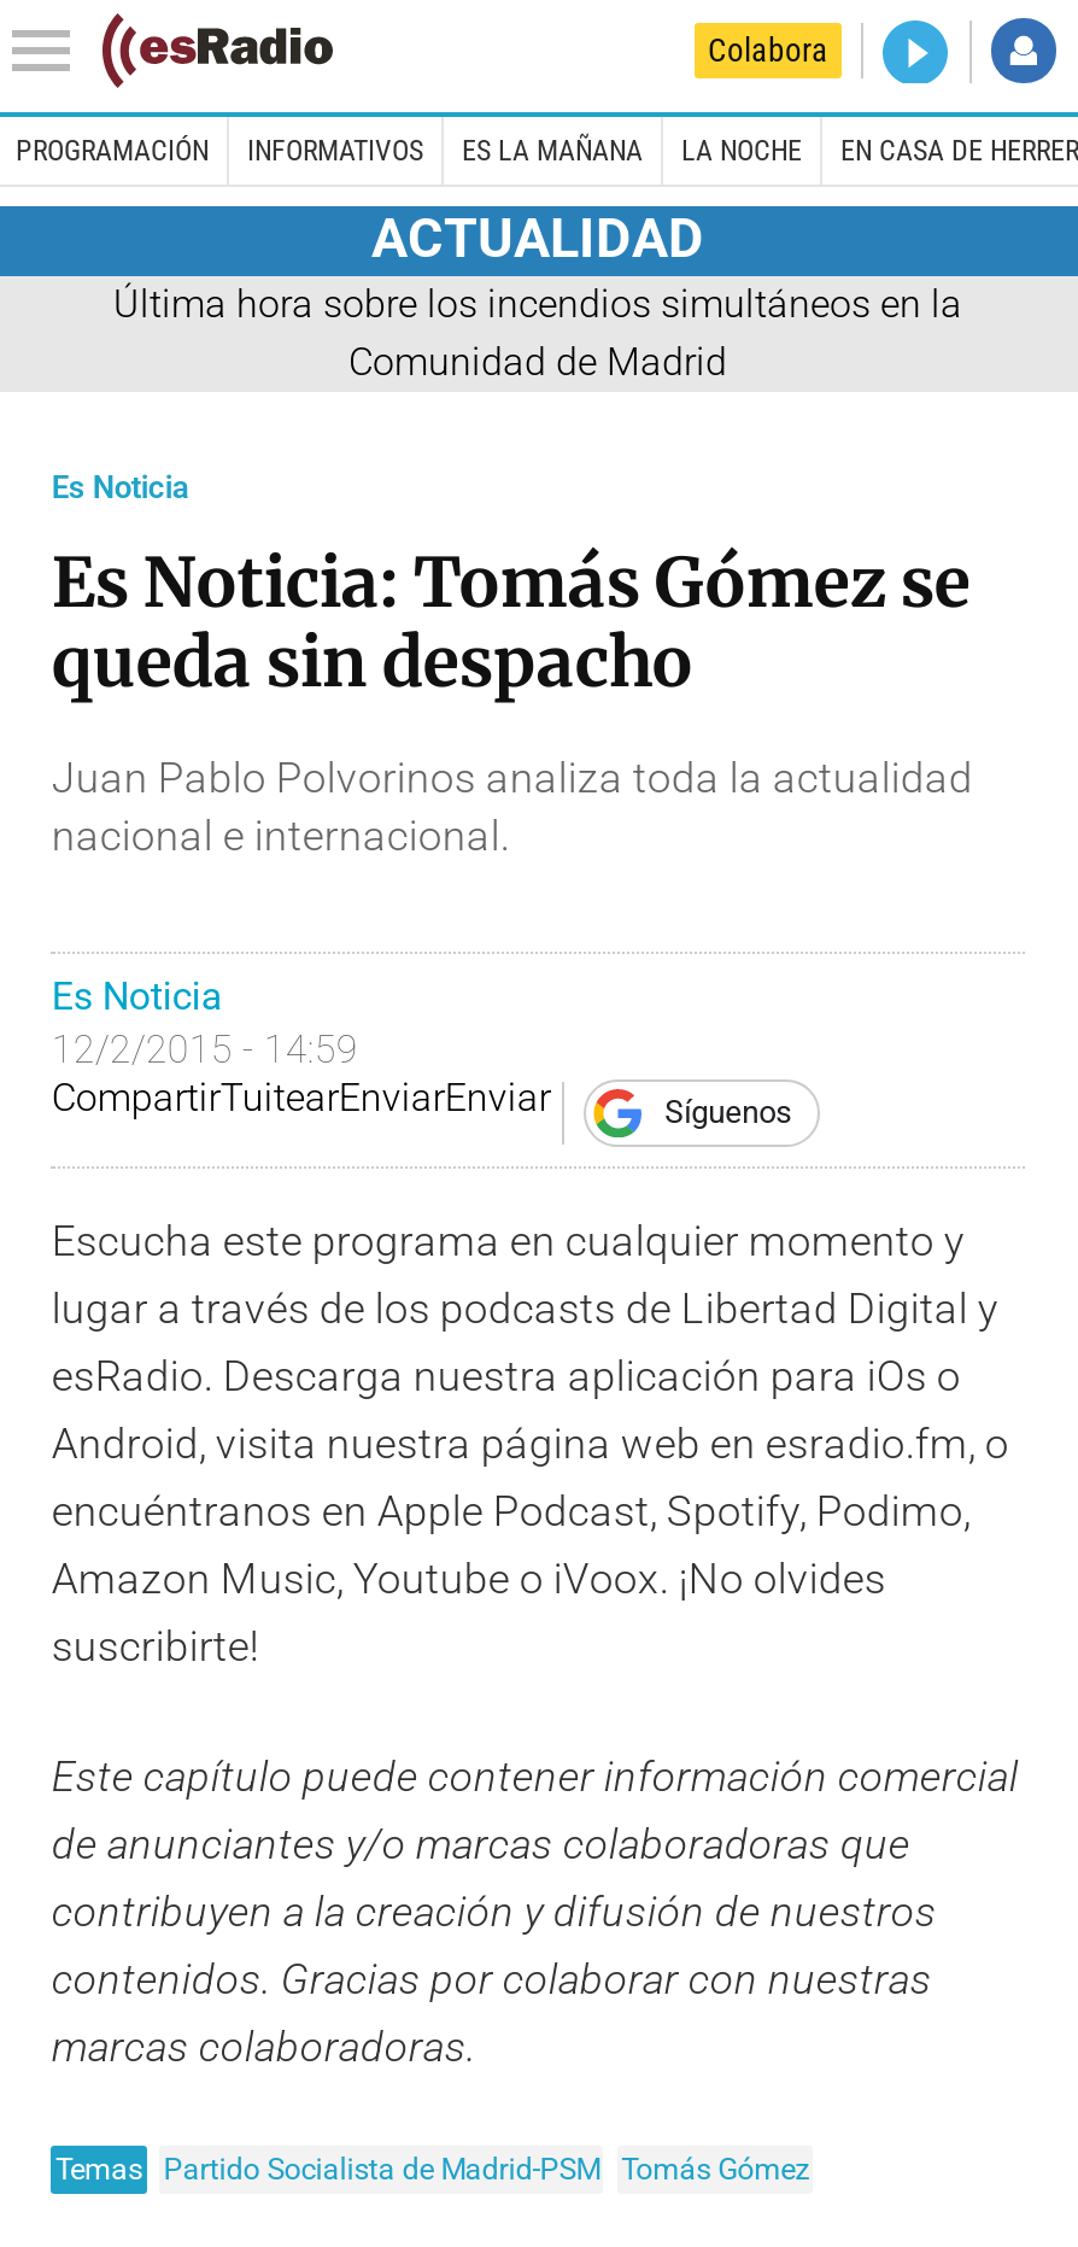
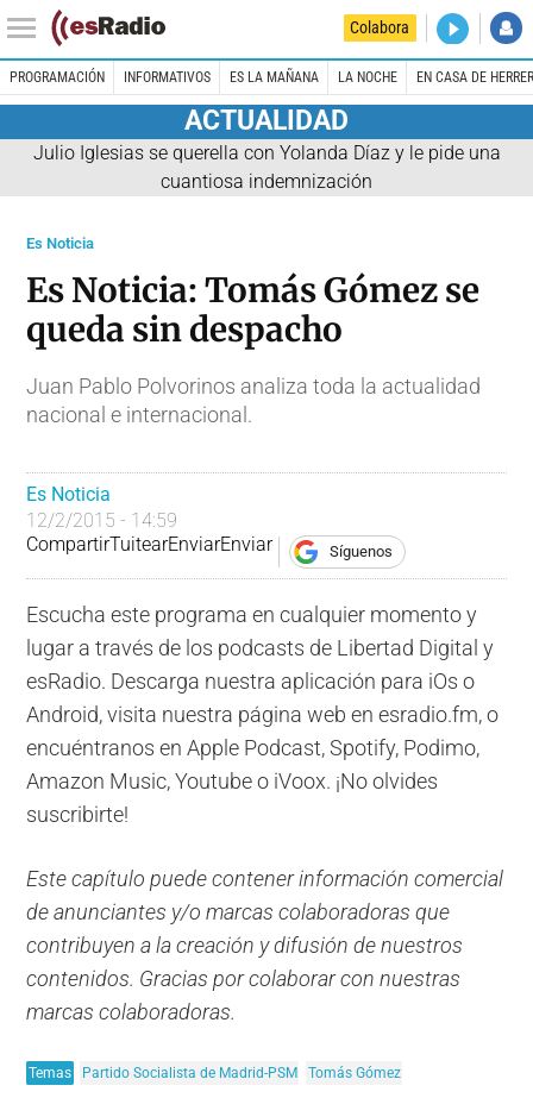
- Última hora sobre los incendios simultáneos en la
- Comunidad de Madrid
+ Julio Iglesias se querella con Yolanda Díaz y le pide una
+ cuantiosa indemnización
